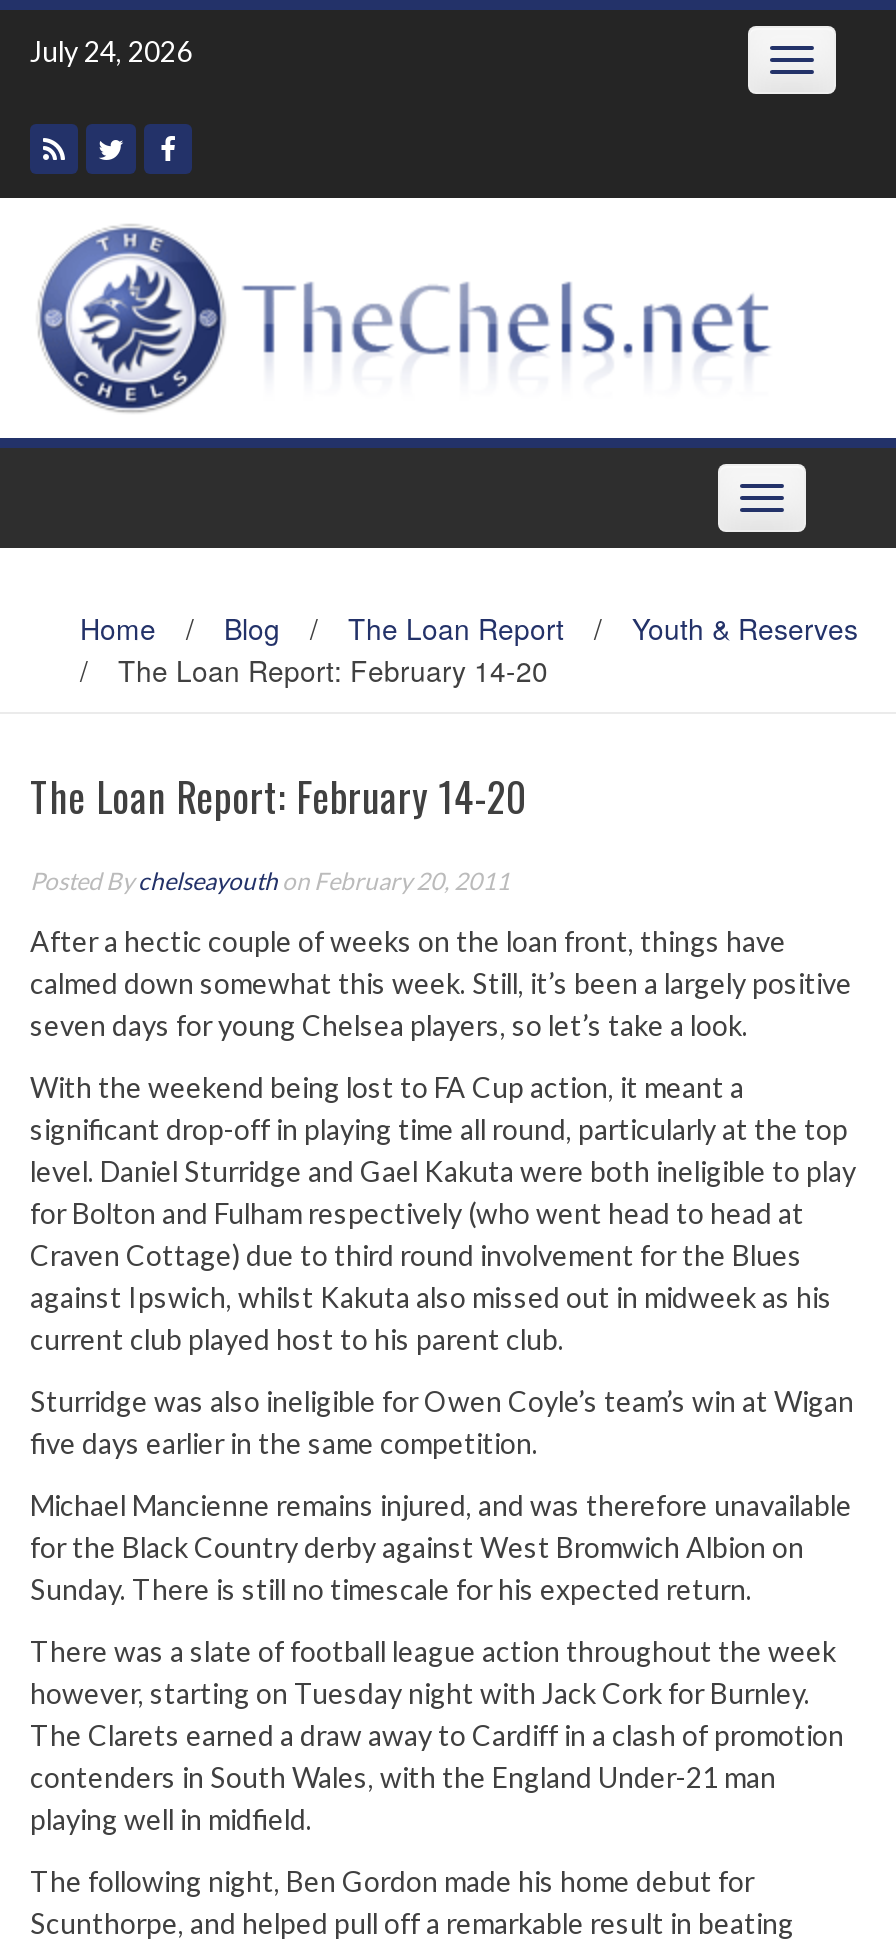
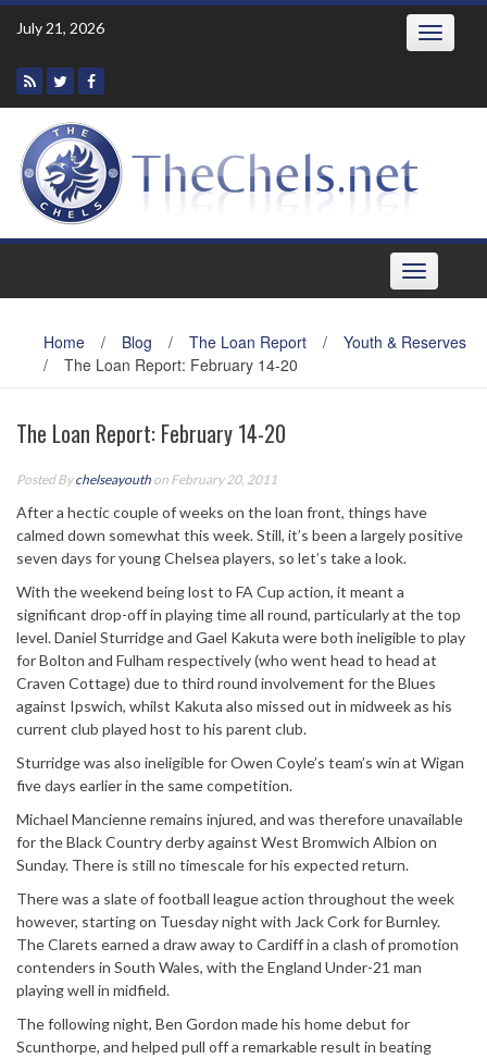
- July 24, 2026
+ July 21, 2026
